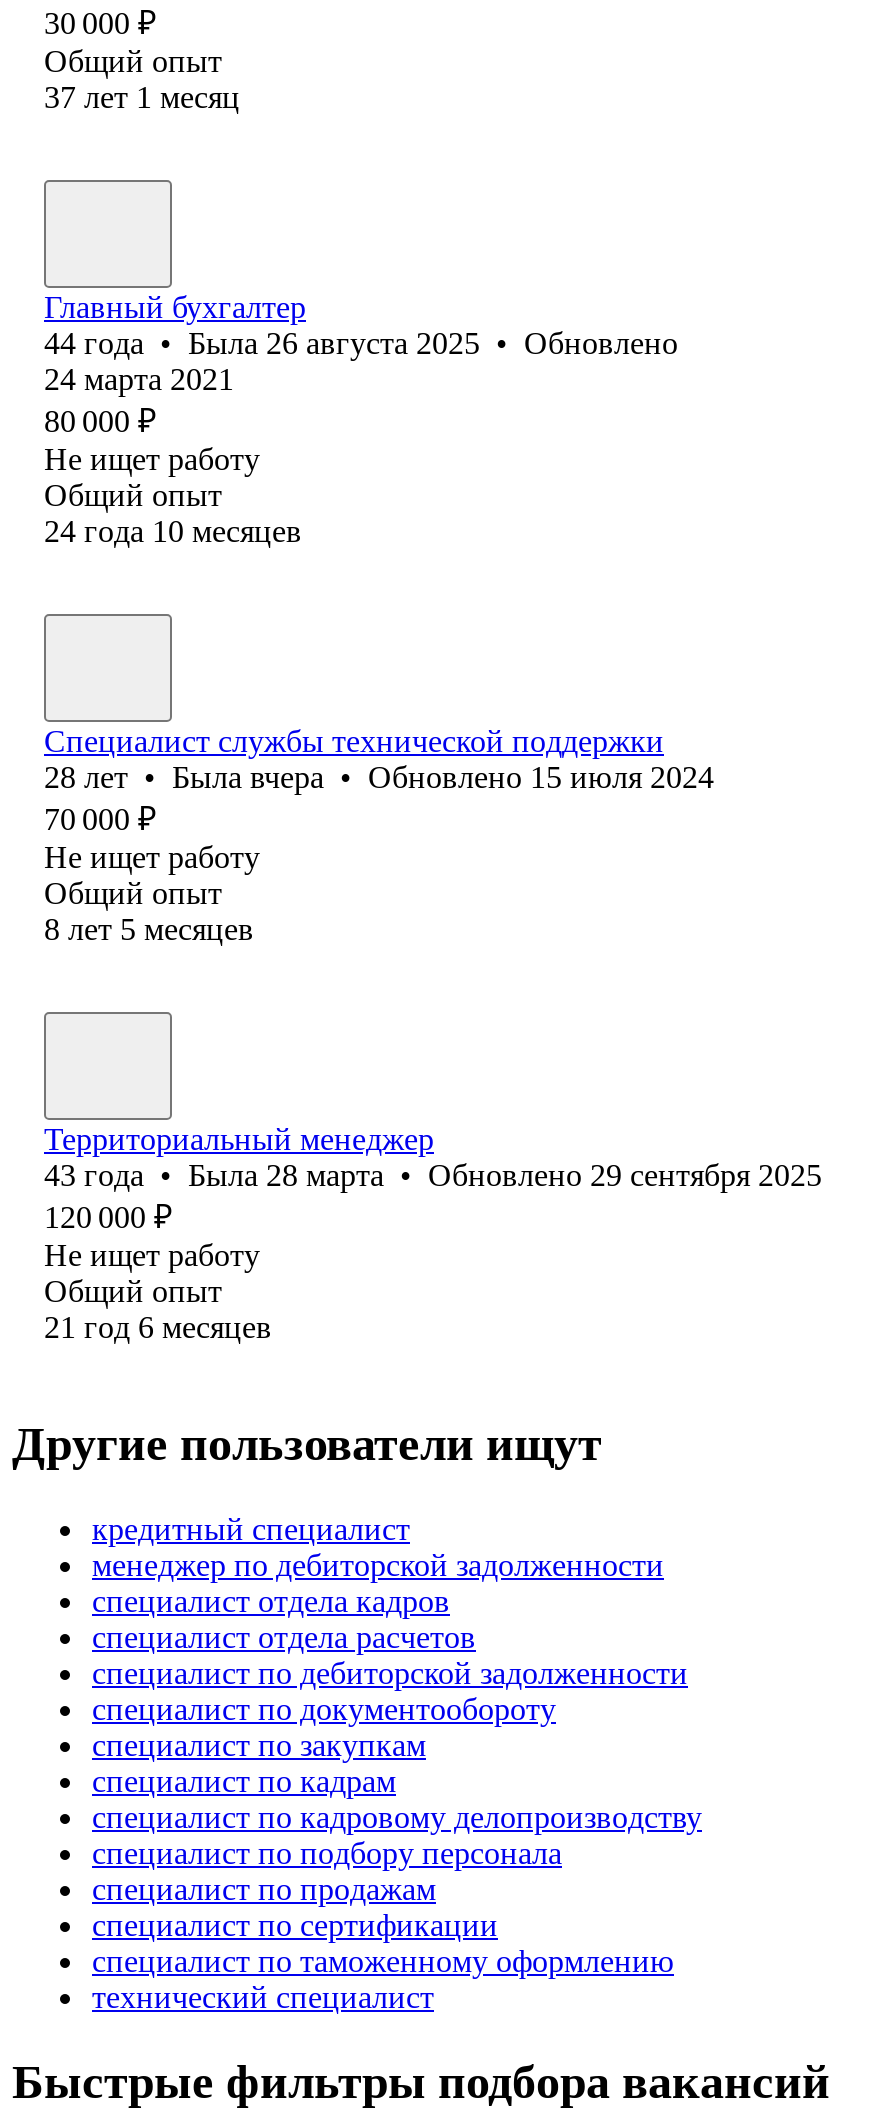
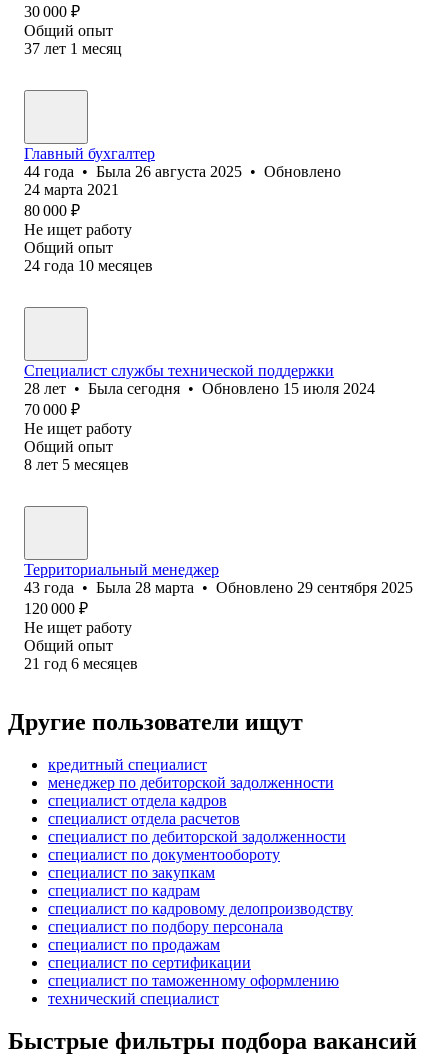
- 28 лет • Была вчера • Обновлено 15 июля 2024
+ 28 лет • Была сегодня • Обновлено 15 июля 2024
